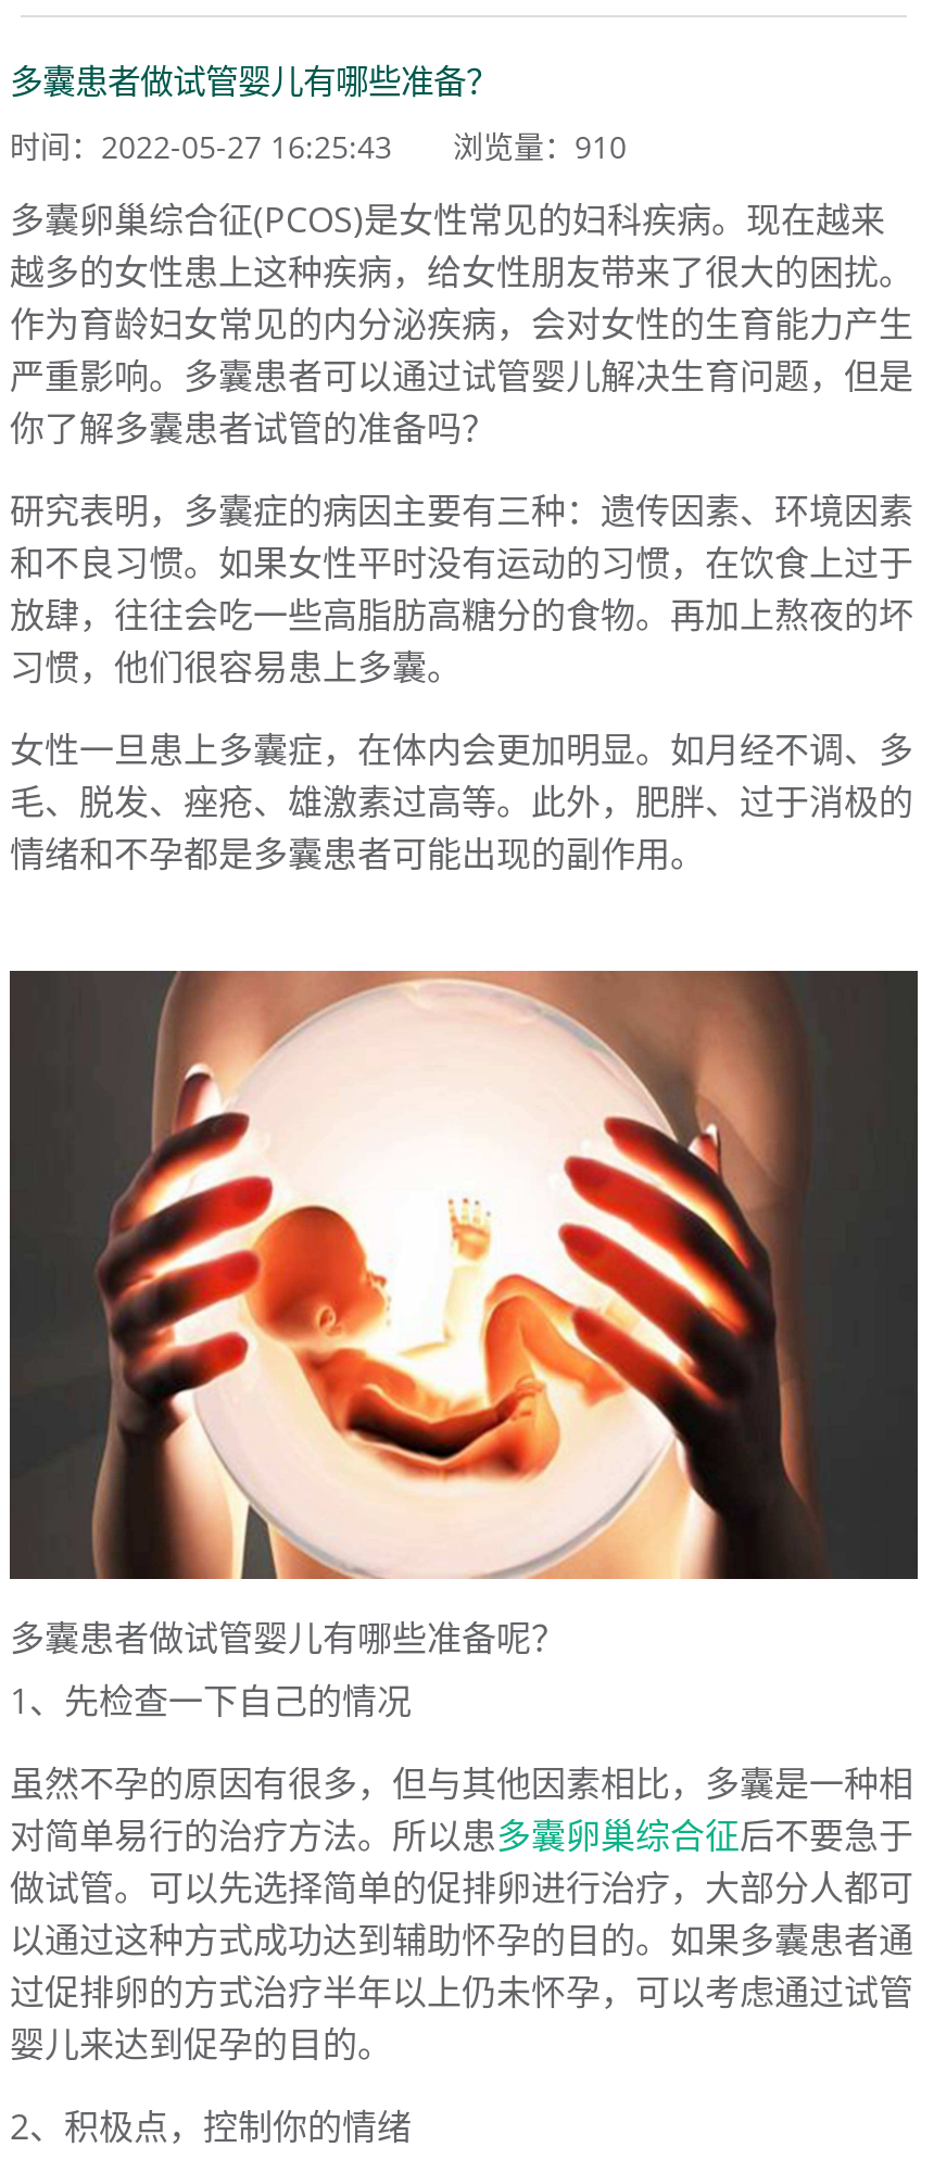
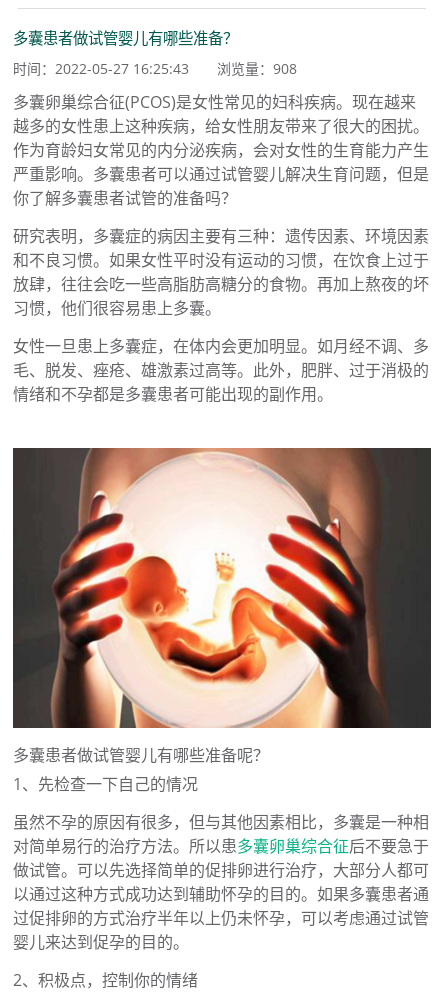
- 时间：2022-05-27 16:25:43 浏览量：910
+ 时间：2022-05-27 16:25:43 浏览量：908
